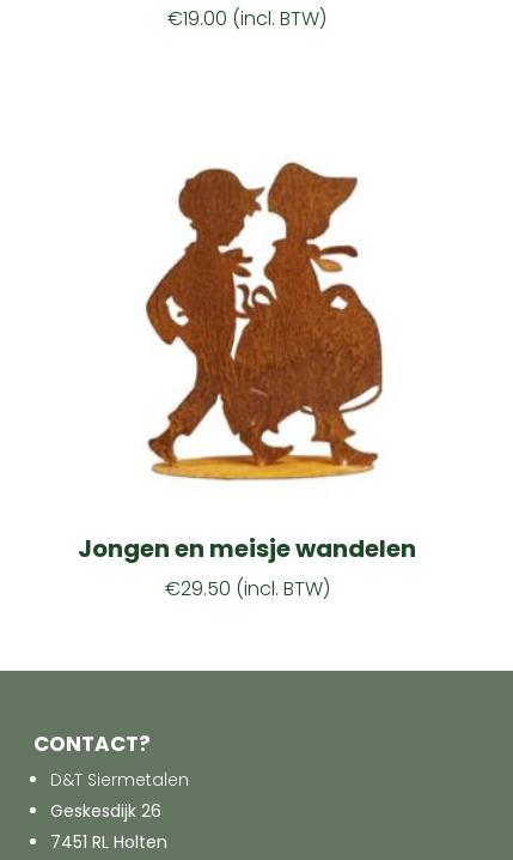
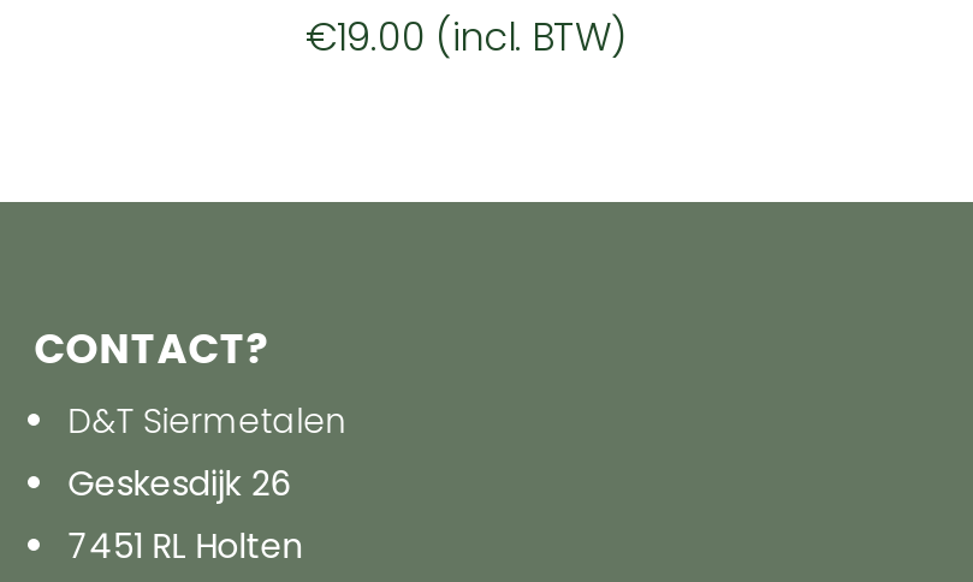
- [image]

- Jongen en meisje wandelen
- €29.50 (incl. BTW)
